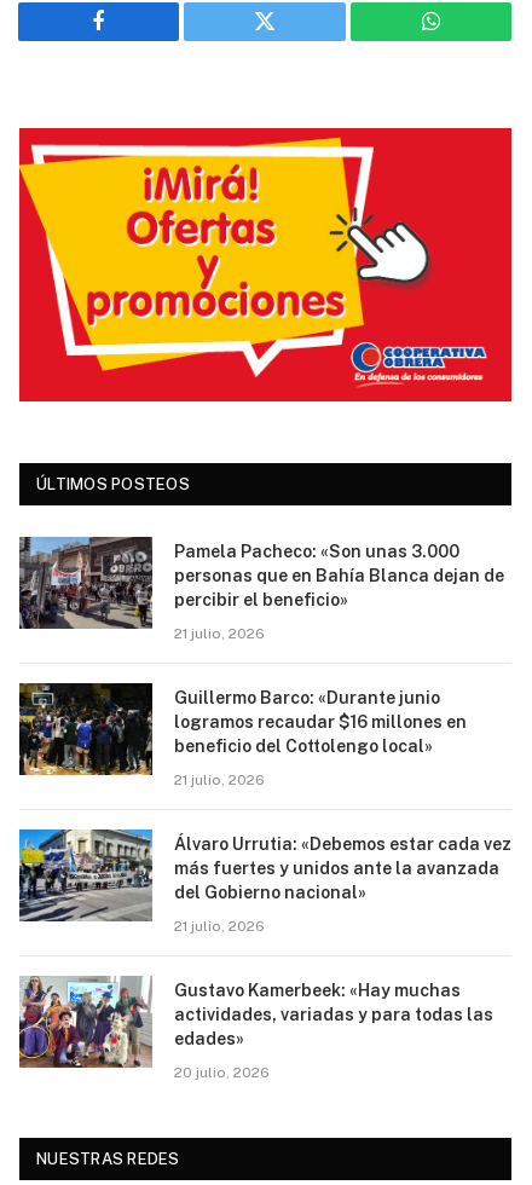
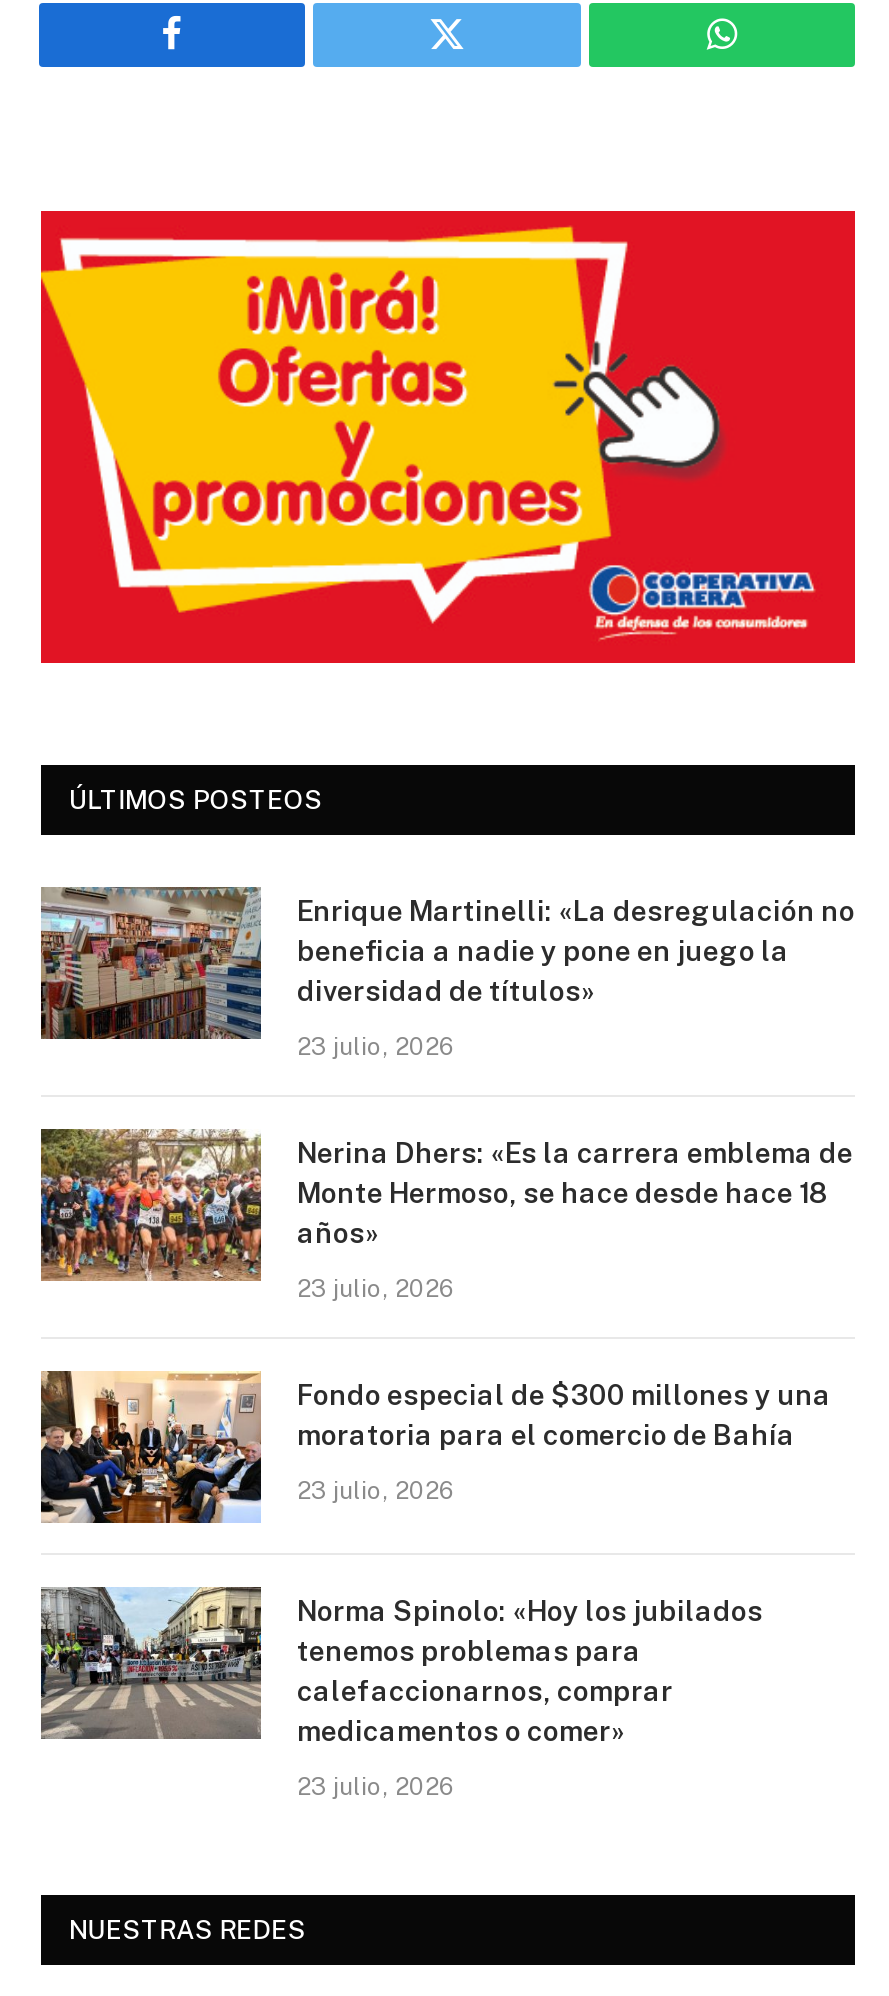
- [image]
- Pamela Pacheco: «Son unas 3.000
- personas que en Bahía Blanca dejan de
- percibir el beneficio»
+ [image]
+ Enrique Martinelli: «La desregulación no
+ beneficia a nadie y pone en juego la
+ diversidad de títulos»

- 21 julio, 2026
+ 23 julio, 2026

- [image]
- Guillermo Barco: «Durante junio
- logramos recaudar $16 millones en
- beneficio del Cottolengo local»
+ [image]
+ Nerina Dhers: «Es la carrera emblema de
+ Monte Hermoso, se hace desde hace 18
+ años»

- 21 julio, 2026
+ 23 julio, 2026

- [image]
- Álvaro Urrutia: «Debemos estar cada vez
- más fuertes y unidos ante la avanzada
- del Gobierno nacional»
+ [image]
+ Fondo especial de $300 millones y una
+ moratoria para el comercio de Bahía

- 21 julio, 2026
+ 23 julio, 2026

- [image]
- Gustavo Kamerbeek: «Hay muchas
- actividades, variadas y para todas las
- edades»
+ [image]
+ Norma Spinolo: «Hoy los jubilados
+ tenemos problemas para
+ calefaccionarnos, comprar
+ medicamentos o comer»

- 20 julio, 2026
+ 23 julio, 2026
